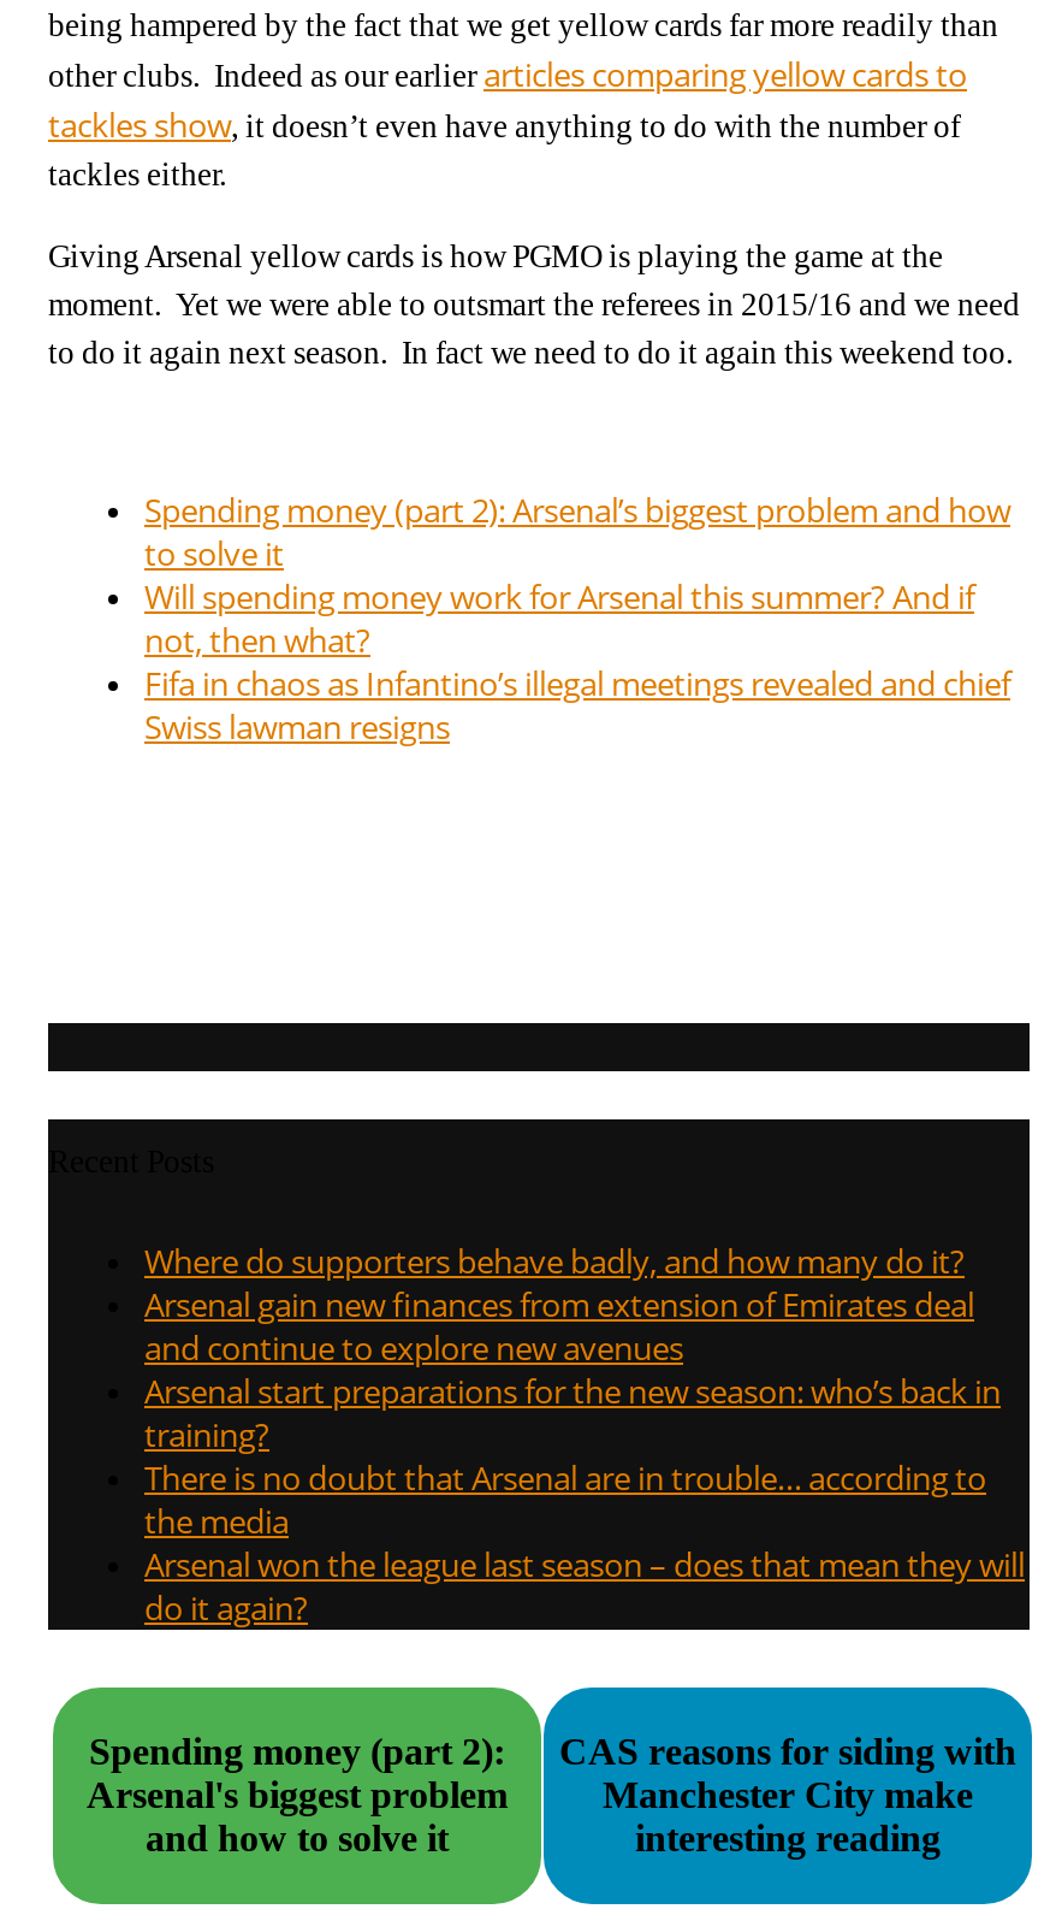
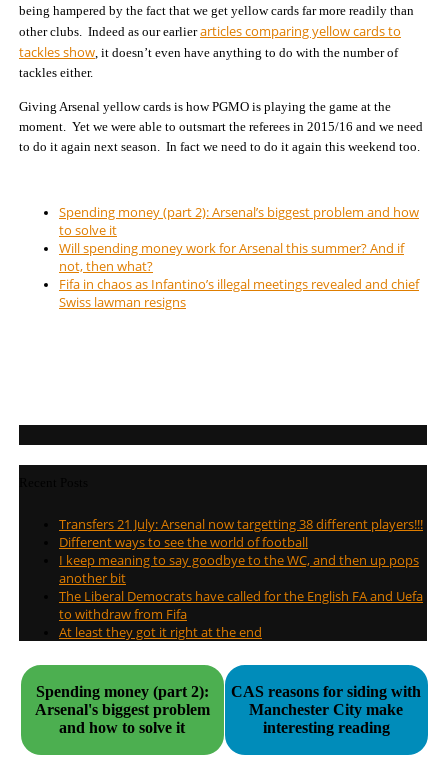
- Where do supporters behave badly, and how many do it?
- Arsenal gain new finances from extension of Emirates deal
- and continue to explore new avenues
- Arsenal start preparations for the new season: who’s back in
- training?
- There is no doubt that Arsenal are in trouble… according to
- the media
- Arsenal won the league last season – does that mean they will
- do it again?
+ Transfers 21 July: Arsenal now targetting 38 different players!!!
+ Different ways to see the world of football
+ I keep meaning to say goodbye to the WC, and then up pops
+ another bit
+ The Liberal Democrats have called for the English FA and Uefa
+ to withdraw from Fifa
+ At least they got it right at the end
